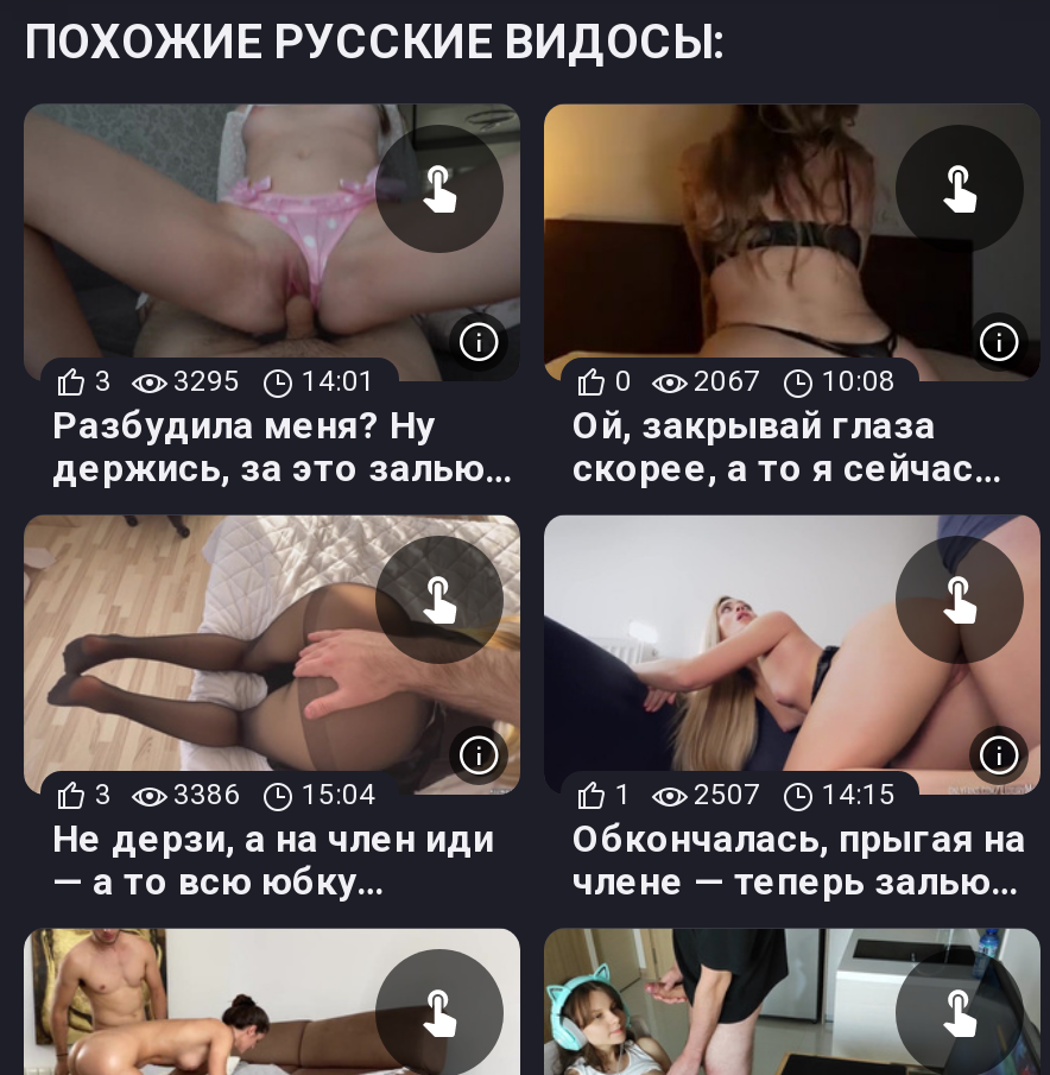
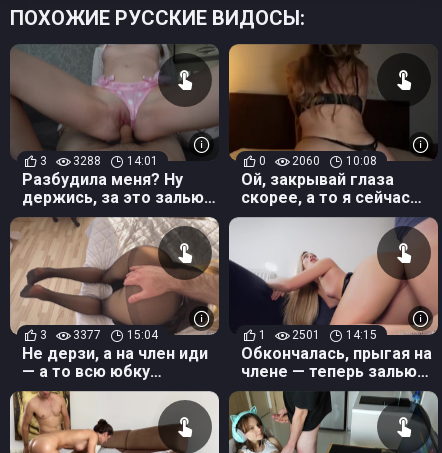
- 3 3295 14:01
+ 3 3288 14:01

- 0 2067 10:08
+ 0 2060 10:08

- 3 3386 15:04
+ 3 3377 15:04

- 1 2507 14:15
+ 1 2501 14:15
